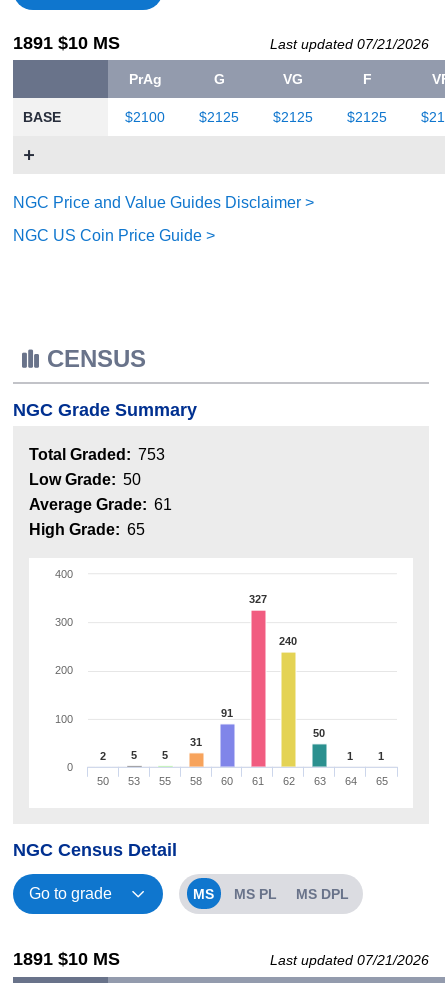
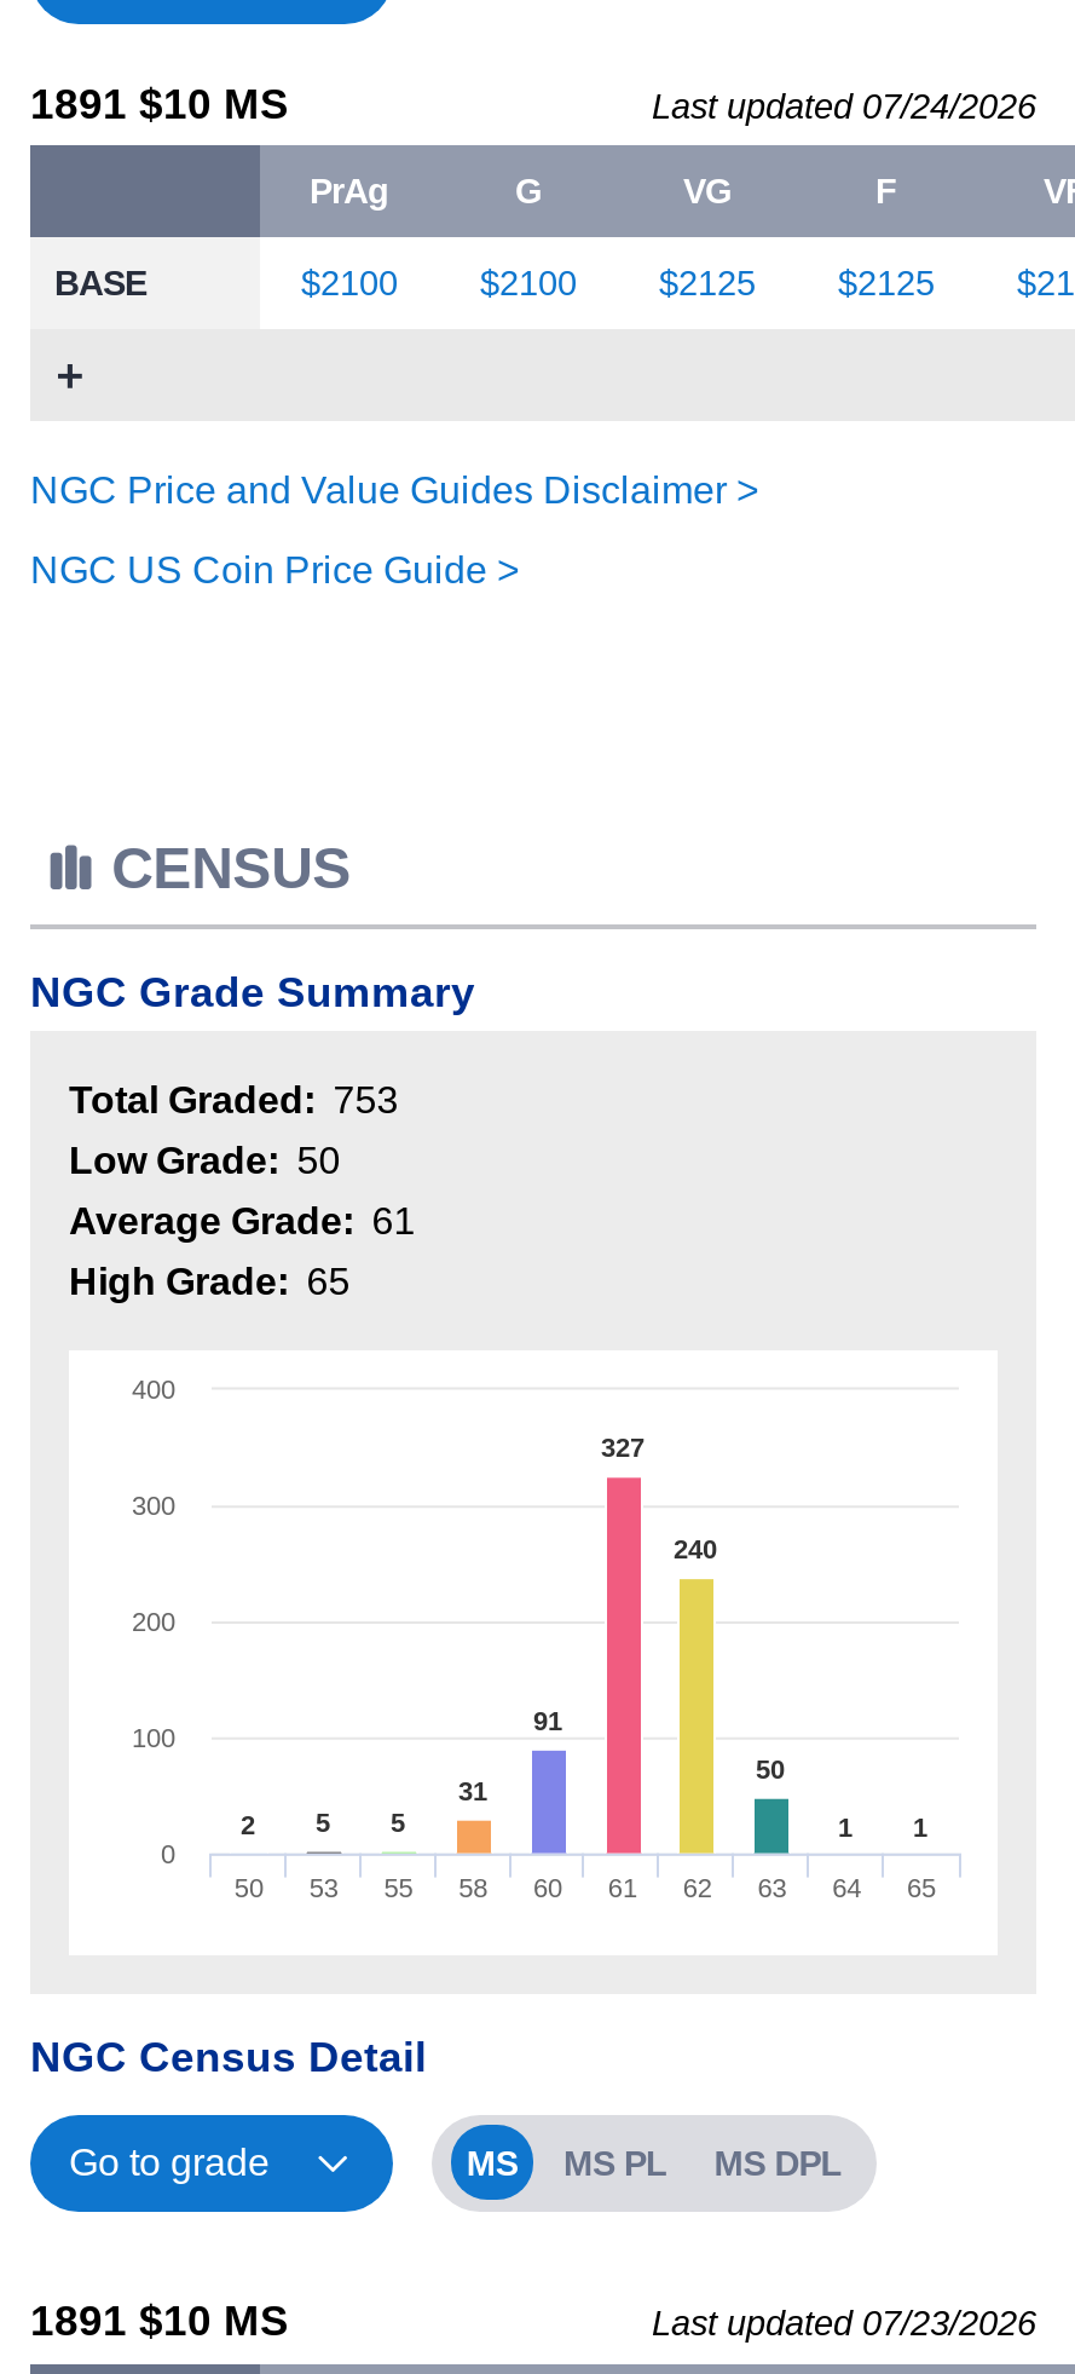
- Last updated 07/21/2026
+ Last updated 07/24/2026

- $2125
+ $2100

- Last updated 07/21/2026
+ Last updated 07/23/2026
